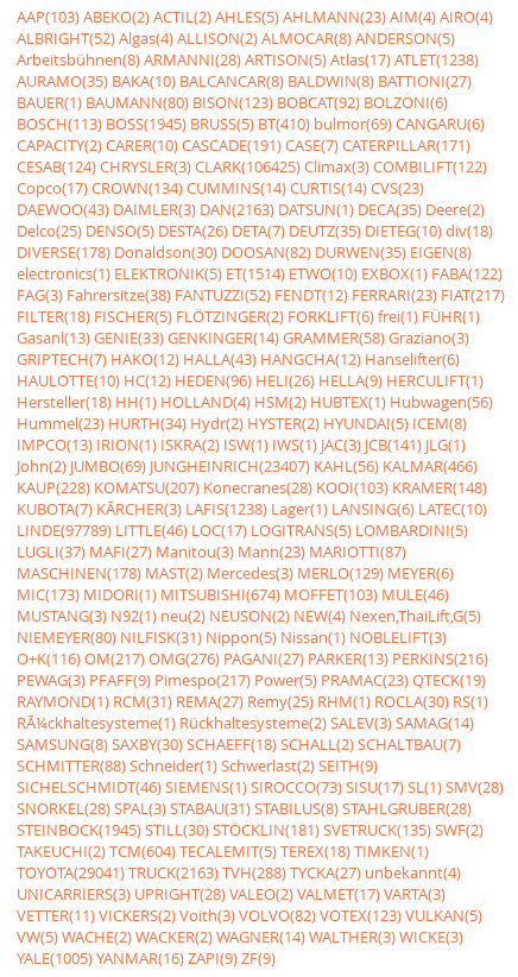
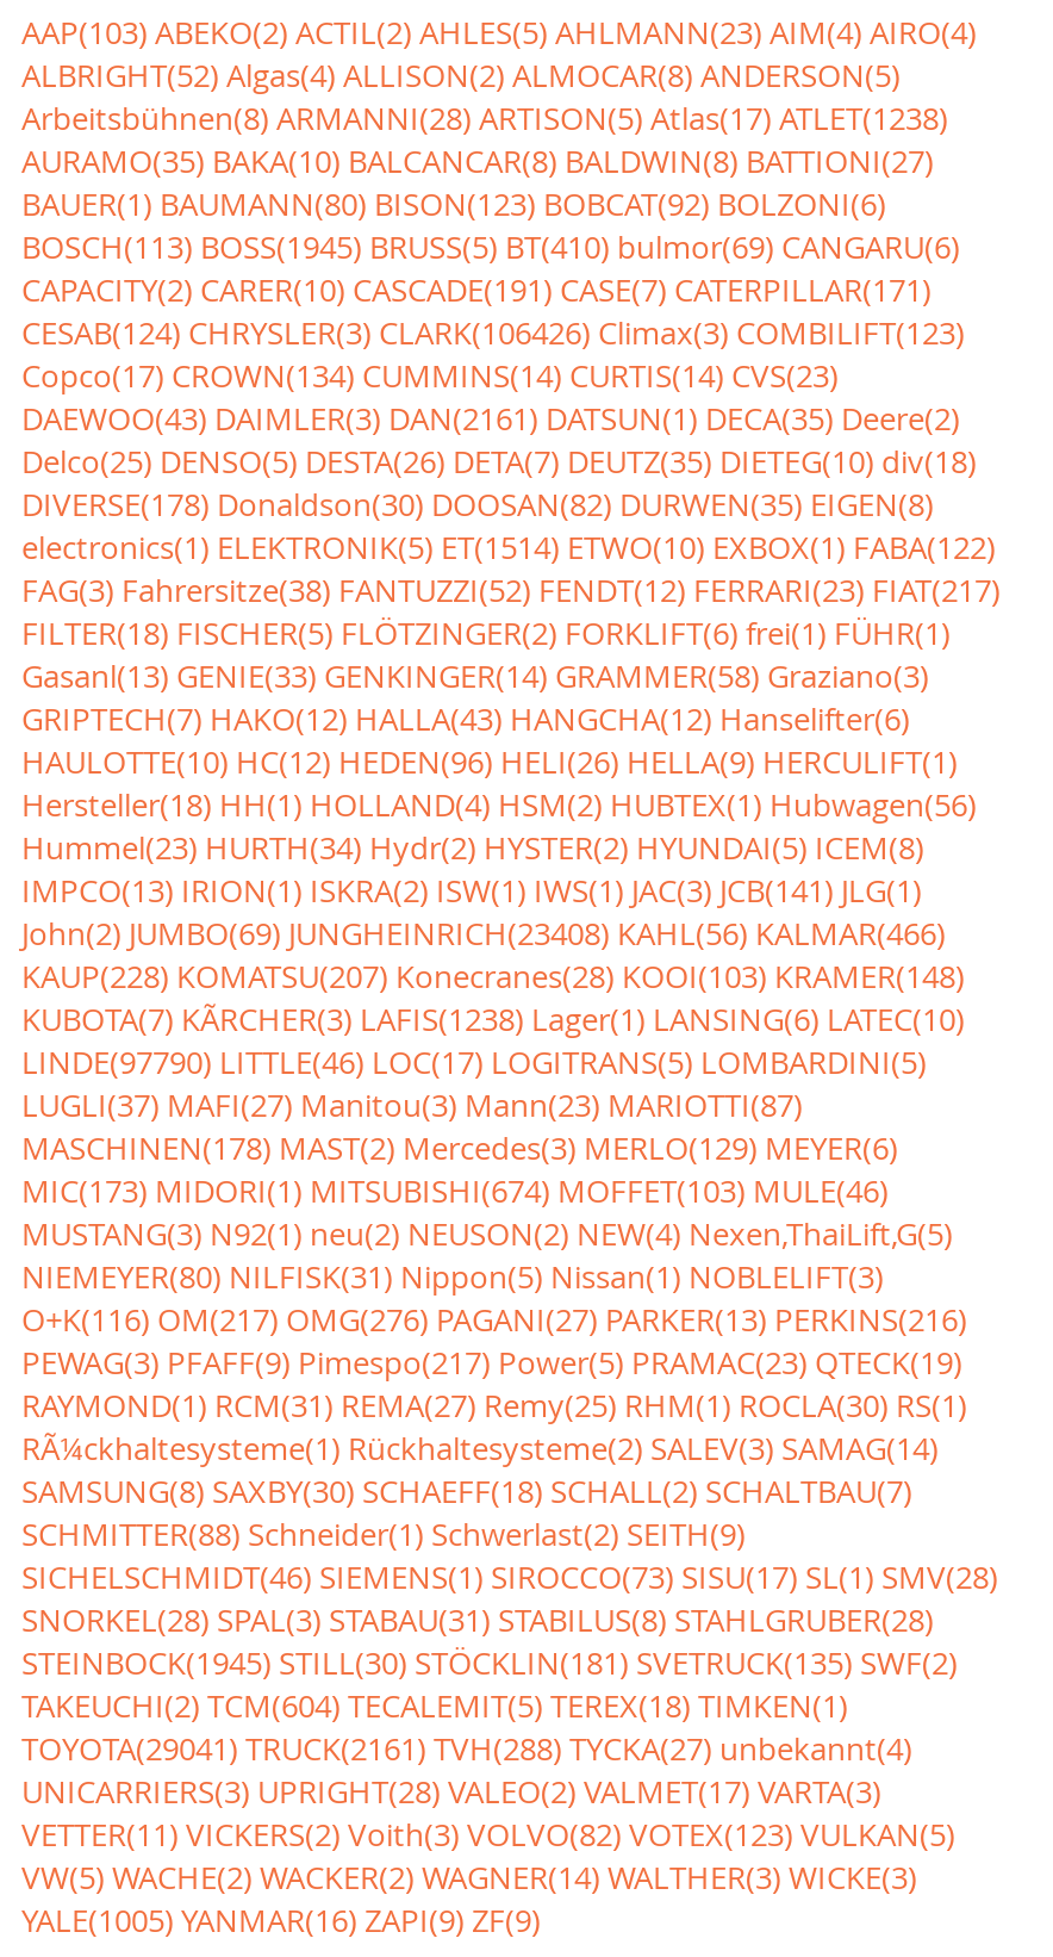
- CESAB(124) CHRYSLER(3) CLARK(106425) Climax(3) COMBILIFT(122)
+ CESAB(124) CHRYSLER(3) CLARK(106426) Climax(3) COMBILIFT(123)

- DAEWOO(43) DAIMLER(3) DAN(2163) DATSUN(1) DECA(35) Deere(2)
+ DAEWOO(43) DAIMLER(3) DAN(2161) DATSUN(1) DECA(35) Deere(2)

- John(2) JUMBO(69) JUNGHEINRICH(23407) KAHL(56) KALMAR(466)
+ John(2) JUMBO(69) JUNGHEINRICH(23408) KAHL(56) KALMAR(466)

- LINDE(97789) LITTLE(46) LOC(17) LOGITRANS(5) LOMBARDINI(5)
+ LINDE(97790) LITTLE(46) LOC(17) LOGITRANS(5) LOMBARDINI(5)

- TOYOTA(29041) TRUCK(2163) TVH(288) TYCKA(27) unbekannt(4)
+ TOYOTA(29041) TRUCK(2161) TVH(288) TYCKA(27) unbekannt(4)
